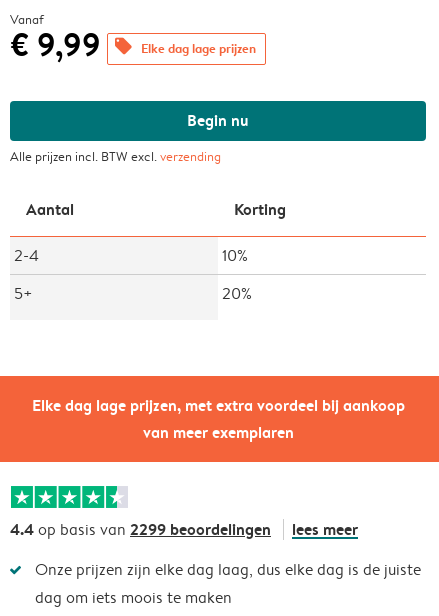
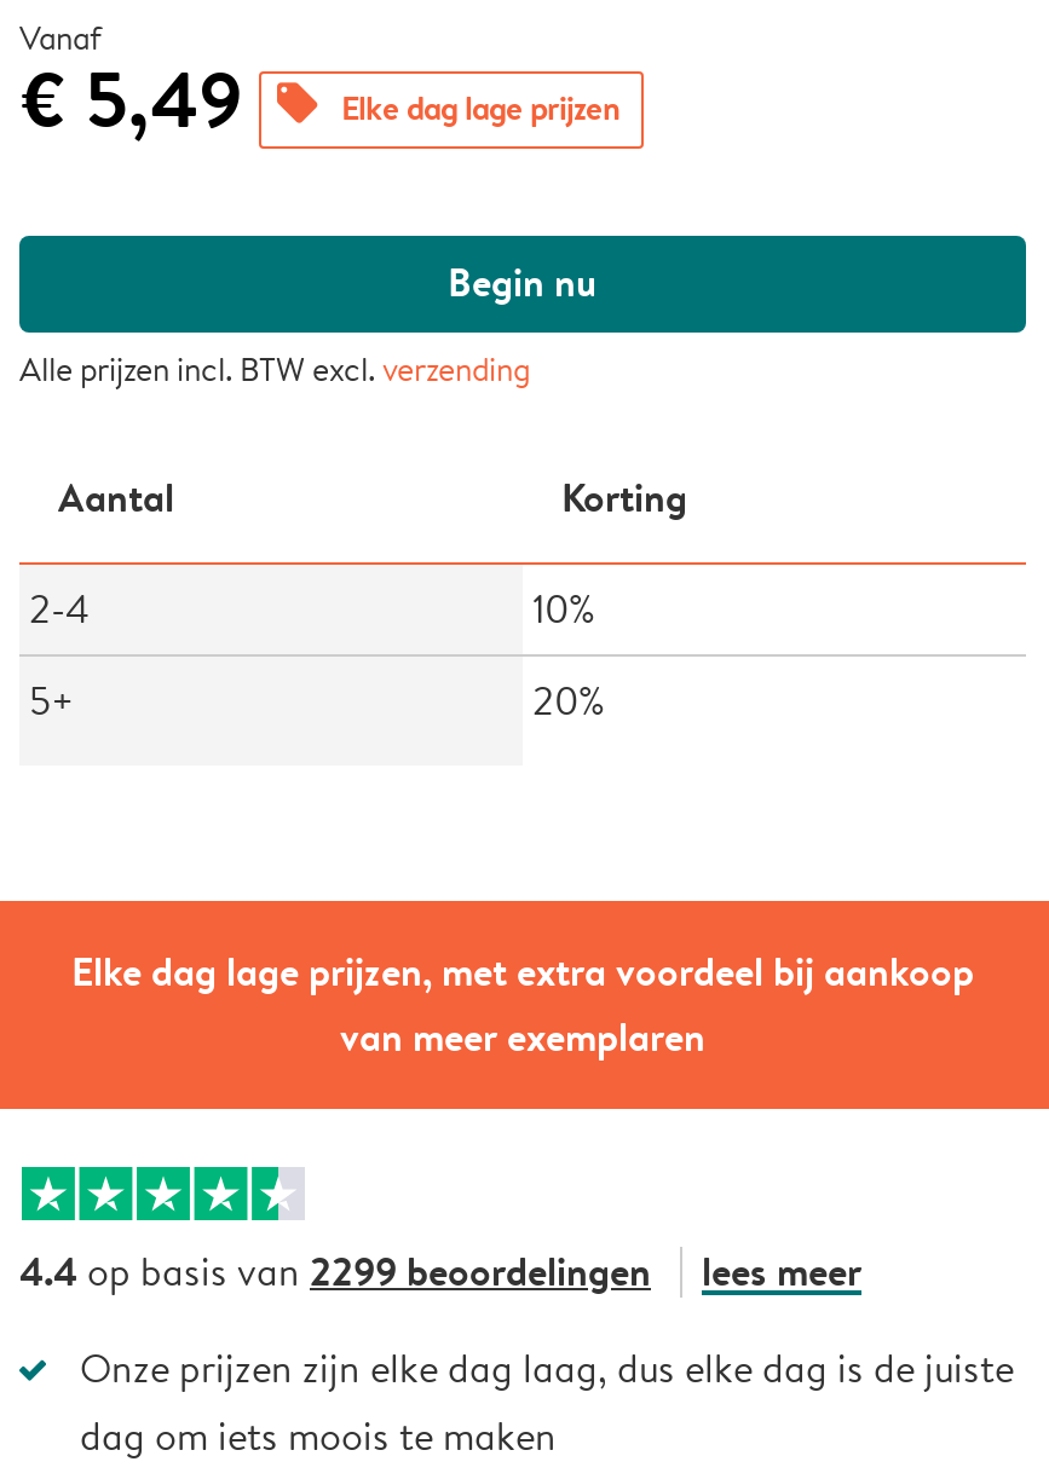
- € 9,99
+ € 5,49
